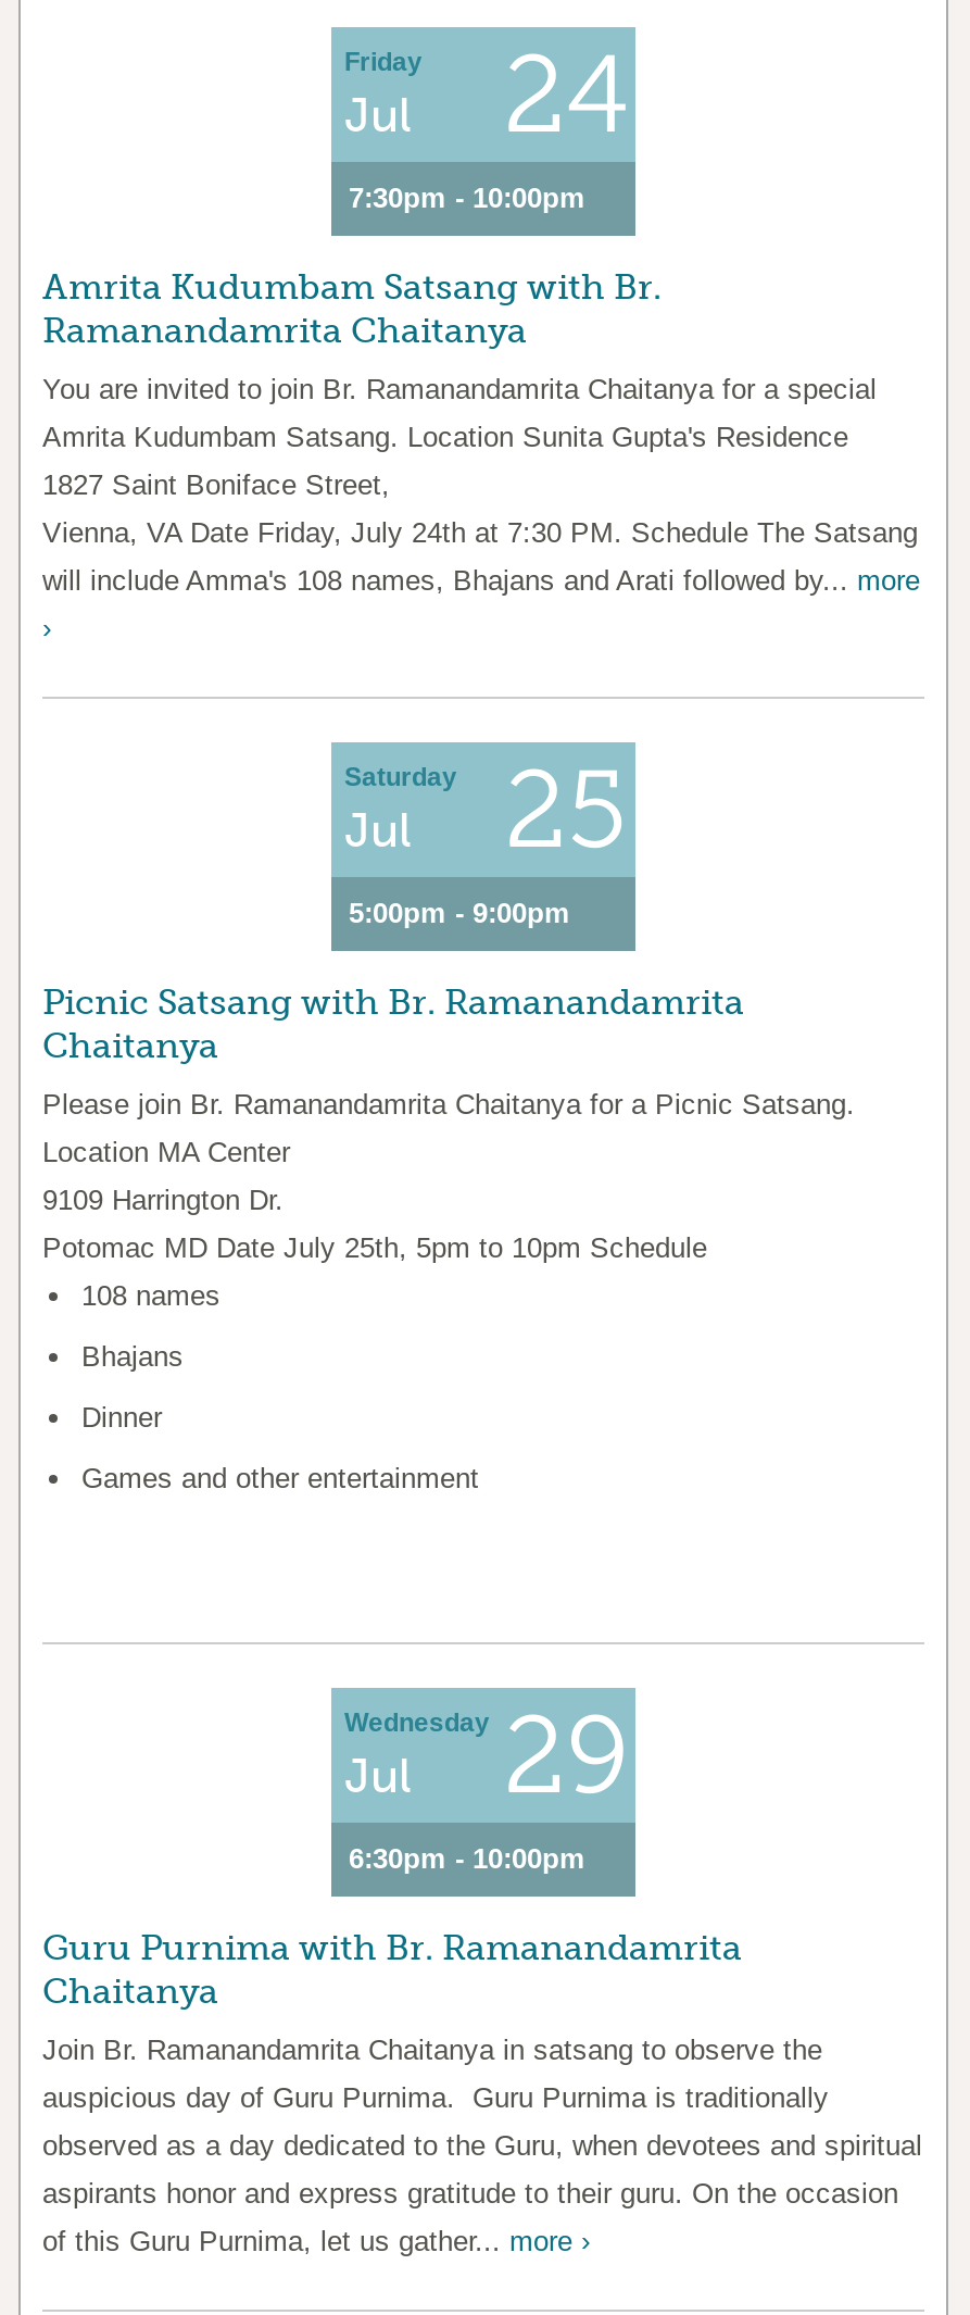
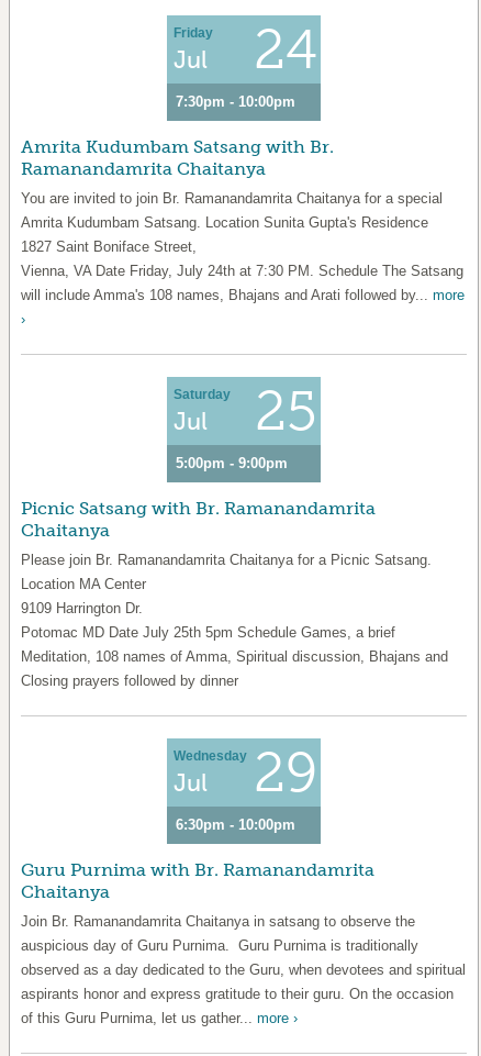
- Potomac MD Date July 25th, 5pm to 10pm Schedule
- 108 names
- Bhajans
- Dinner
- Games and other entertainment
+ Potomac MD Date July 25th 5pm Schedule Games, a brief
+ Meditation, 108 names of Amma, Spiritual discussion, Bhajans and
+ Closing prayers followed by dinner
